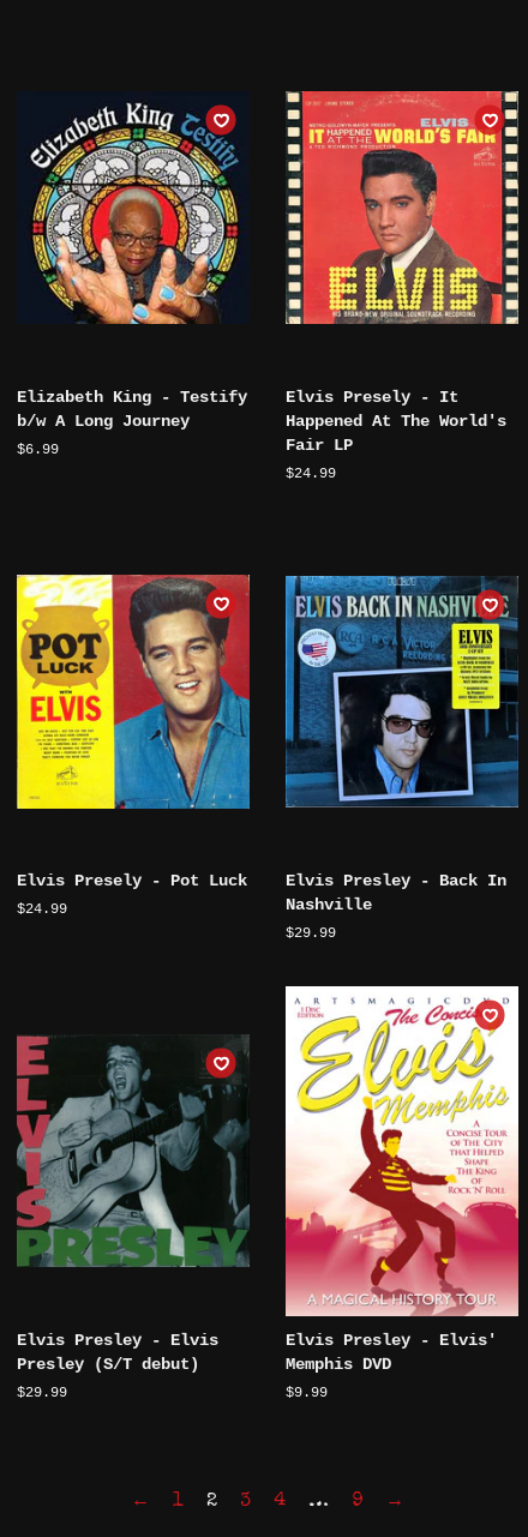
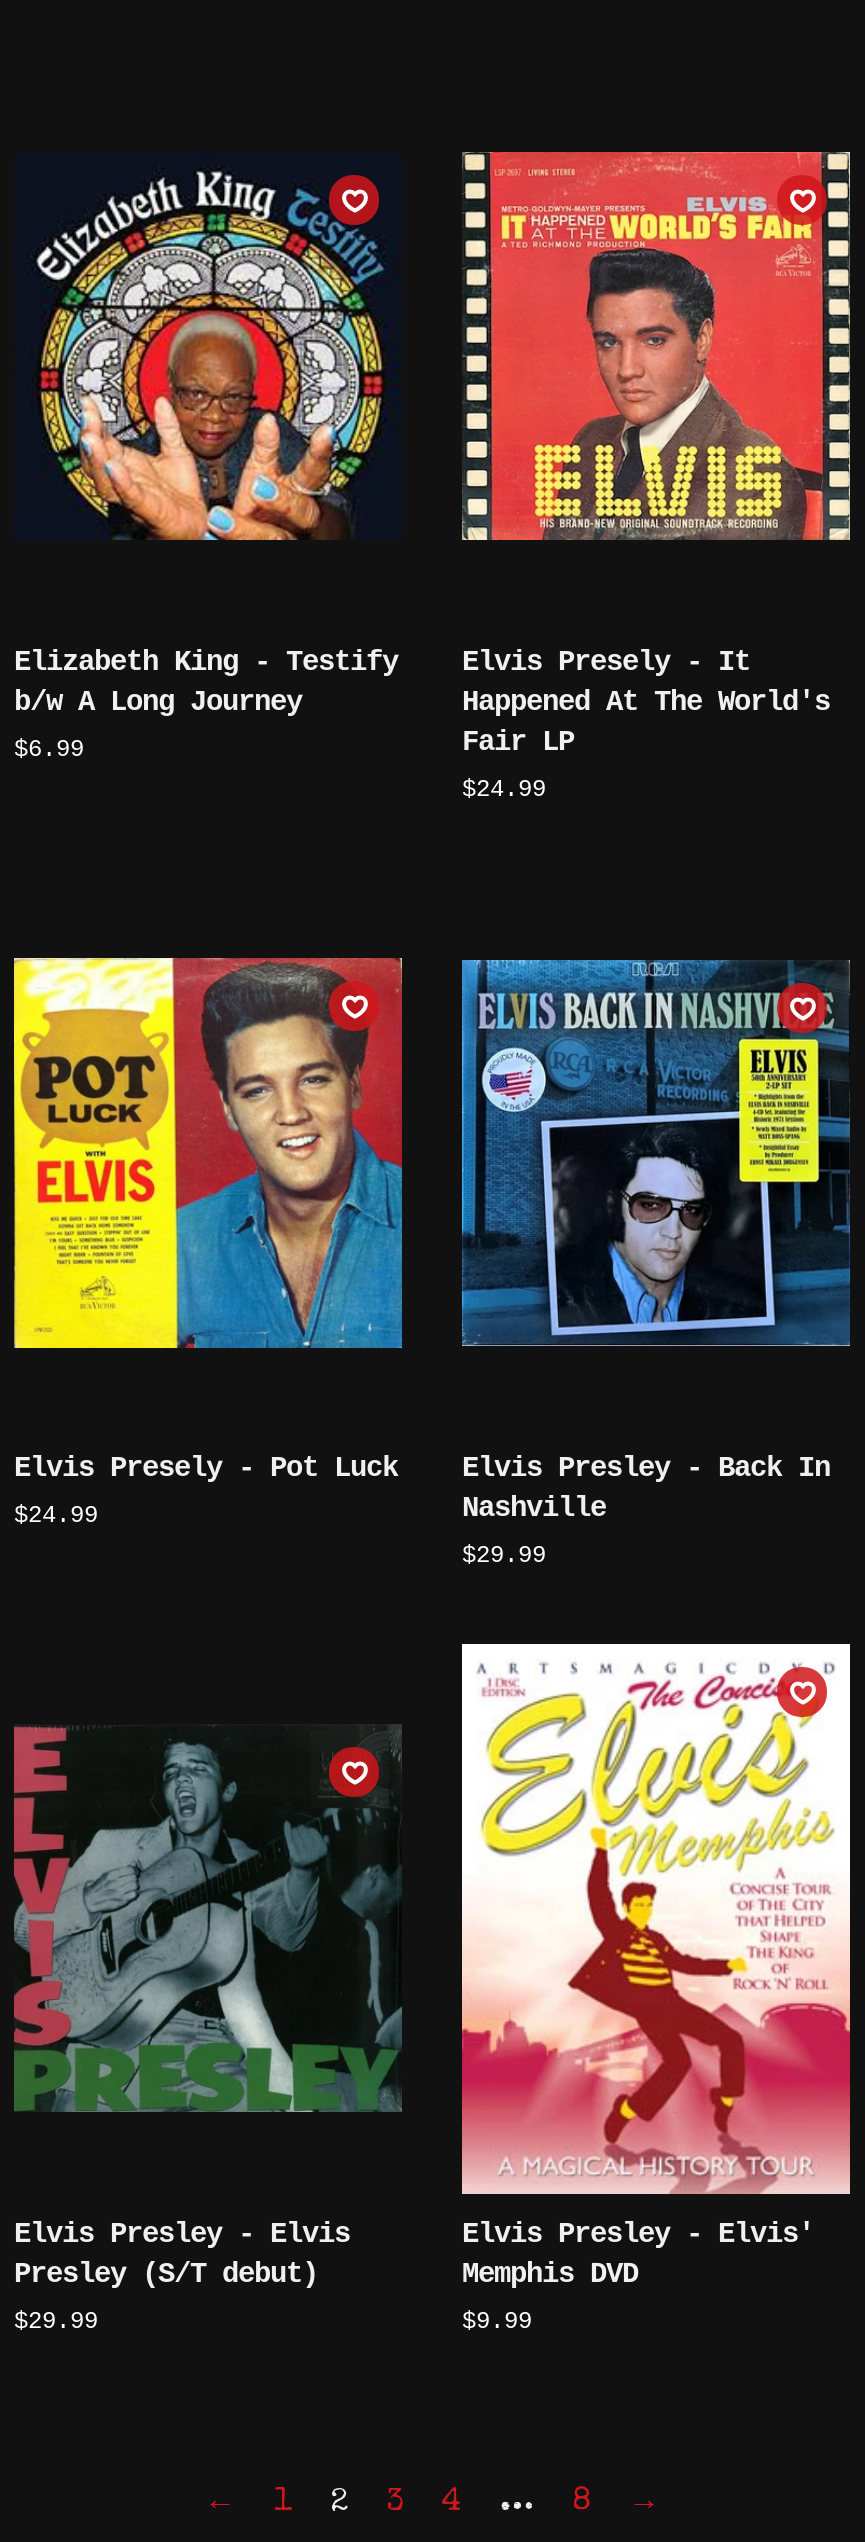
- 9
+ 8
